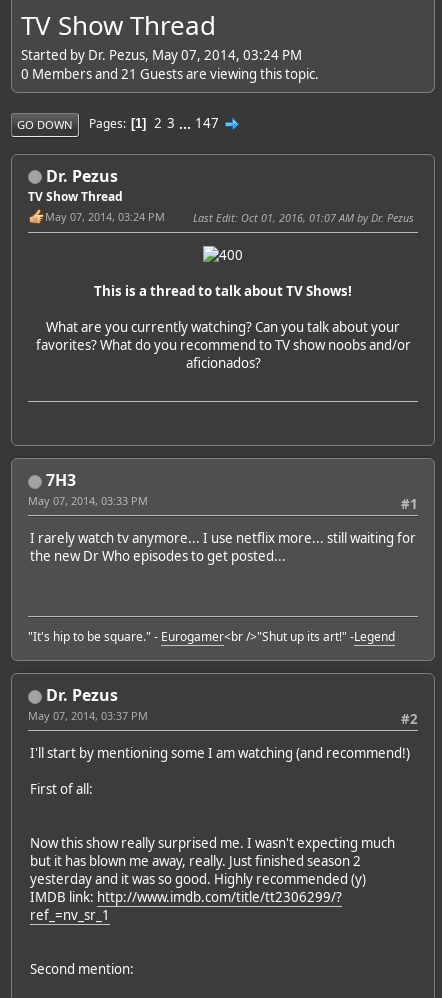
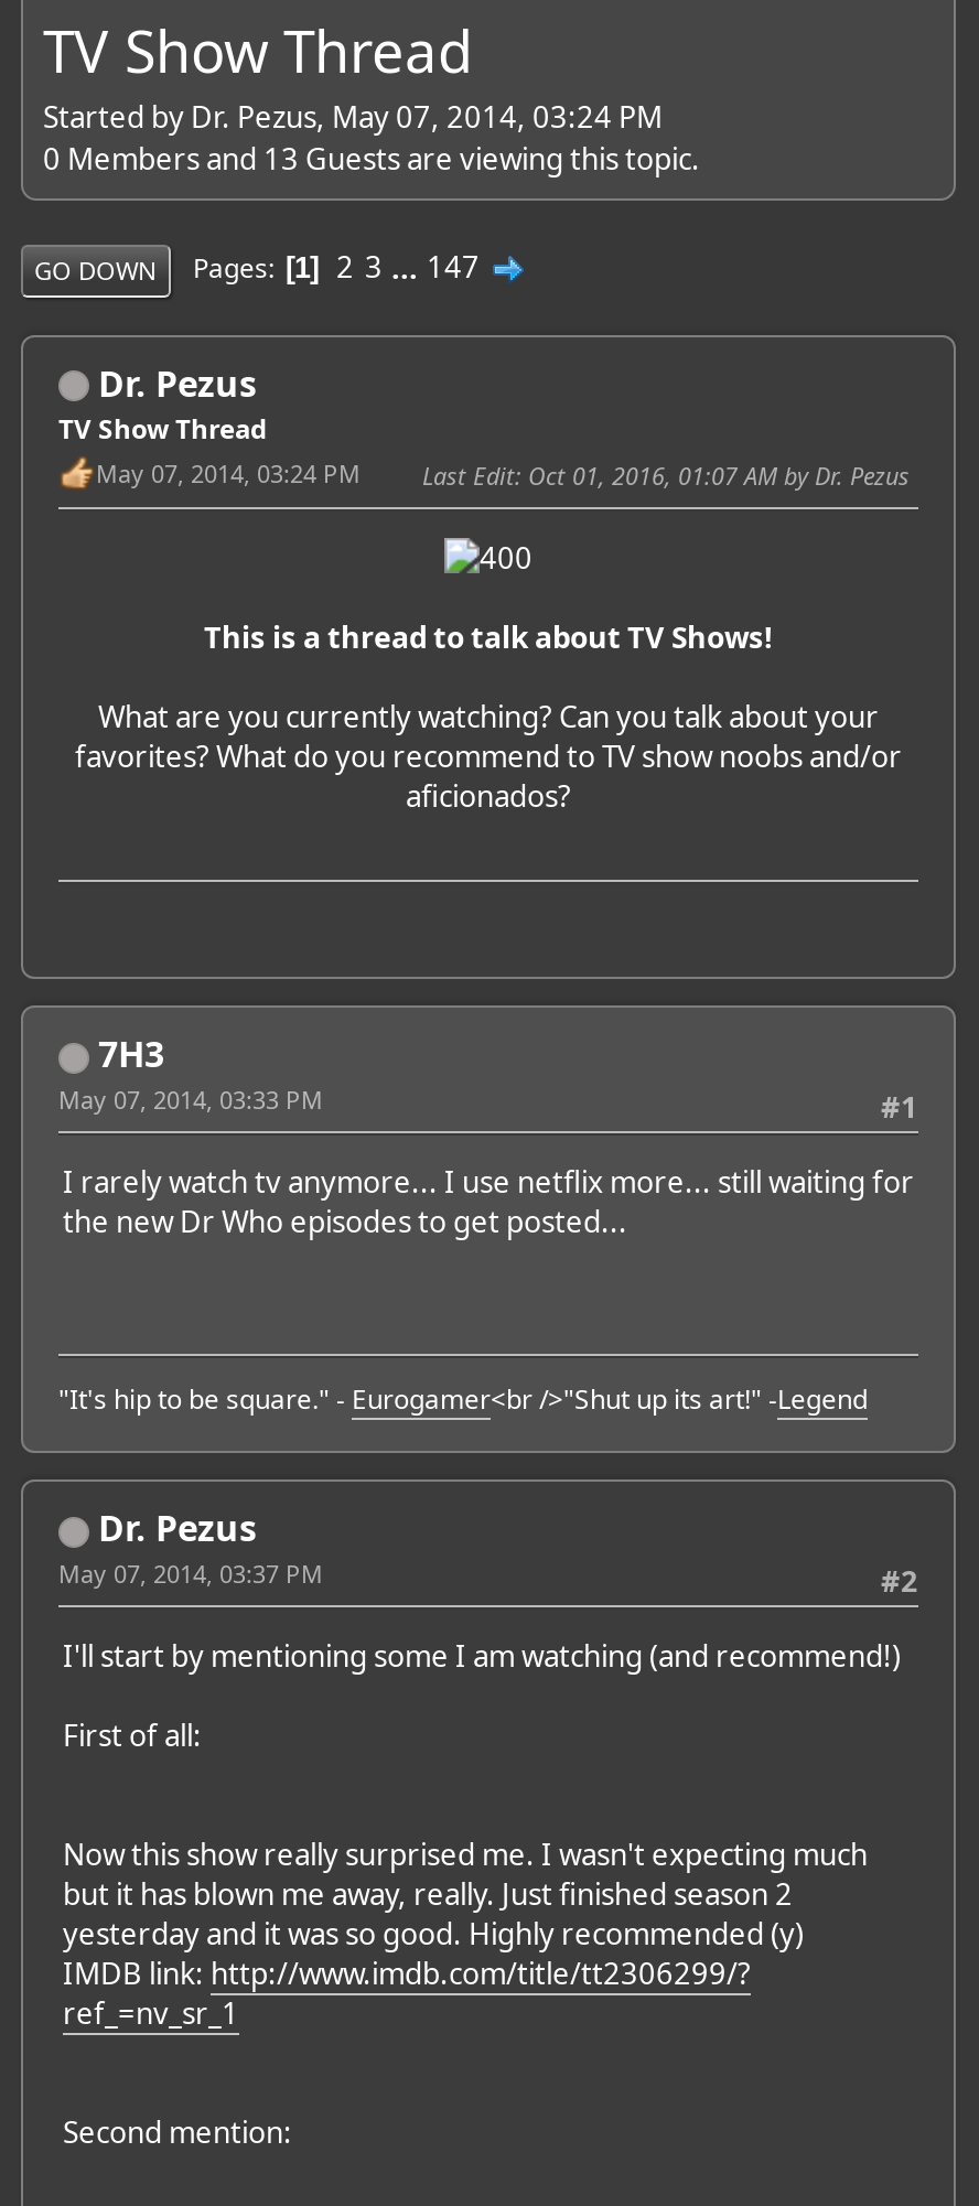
- 0 Members and 21 Guests are viewing this topic.
+ 0 Members and 13 Guests are viewing this topic.
